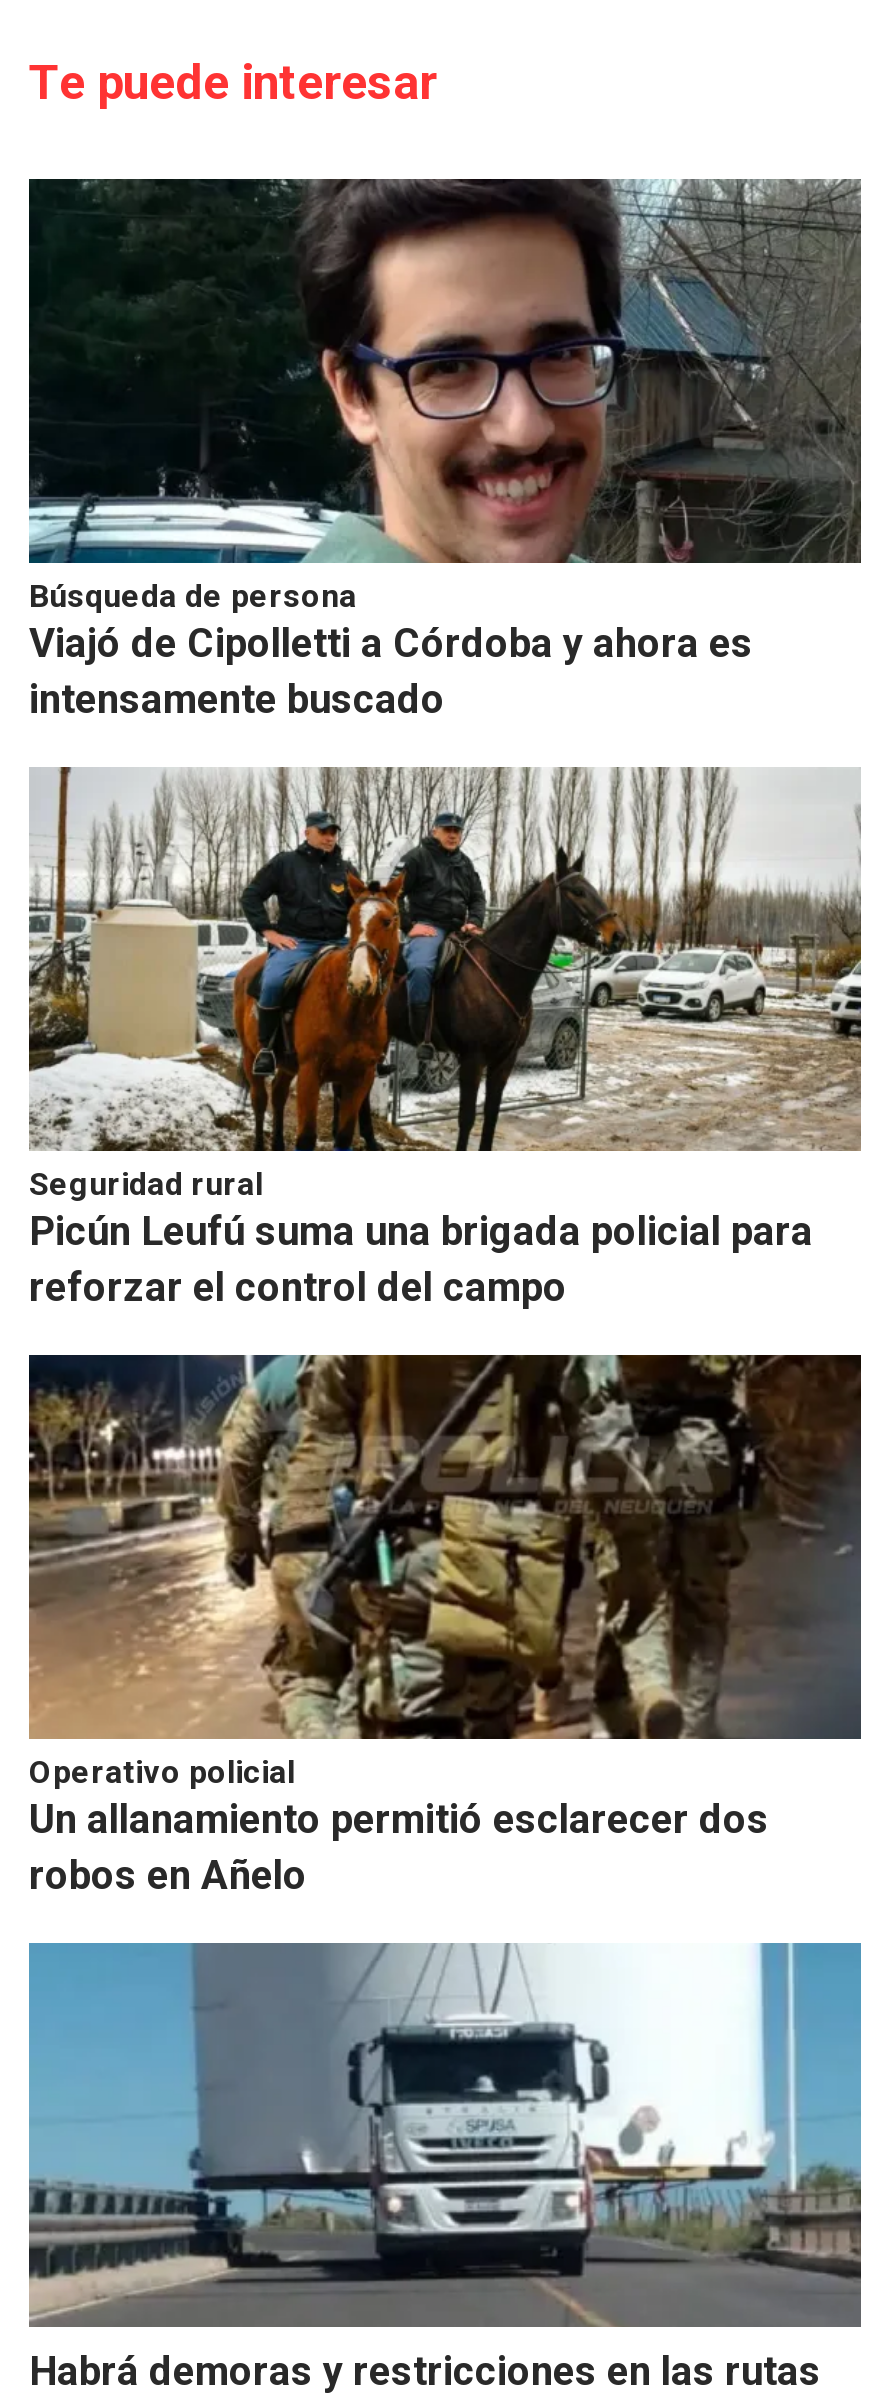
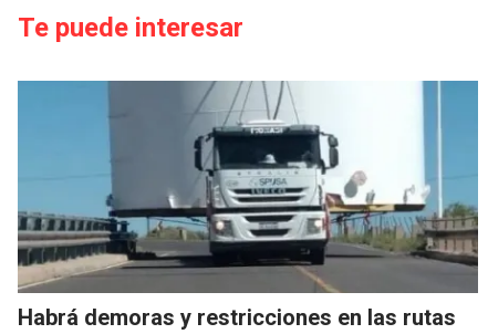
- [image]
- Búsqueda de persona
- Viajó de Cipolletti a Córdoba y ahora es
- intensamente buscado

- [image]
- Seguridad rural
- Picún Leufú suma una brigada policial para
- reforzar el control del campo

- [image]
- Operativo policial
- Un allanamiento permitió esclarecer dos
- robos en Añelo
